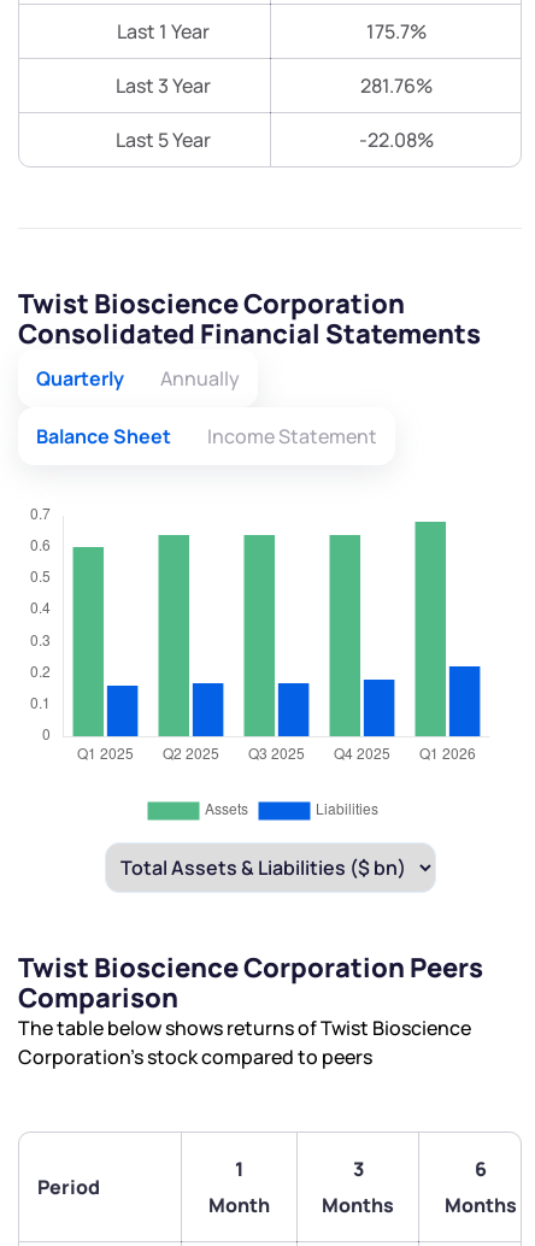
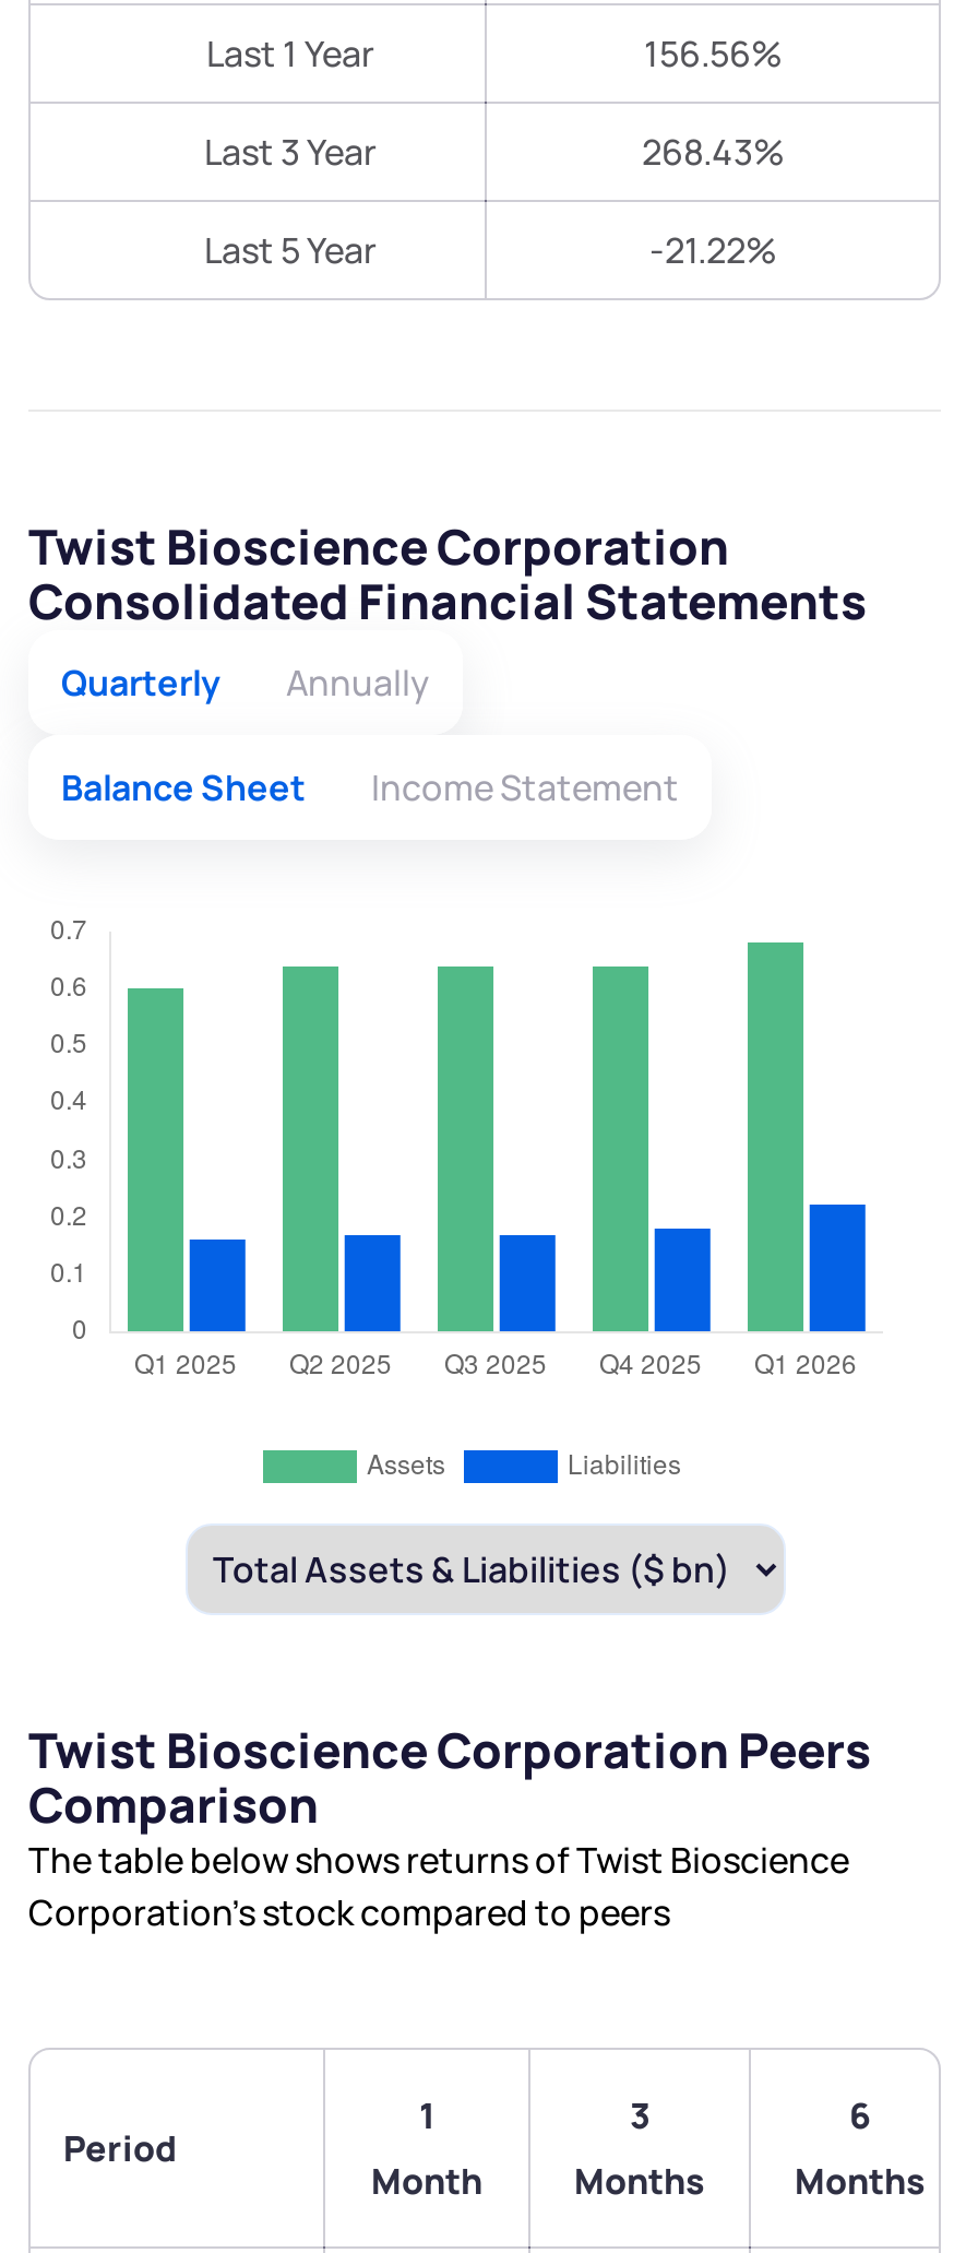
- 175.7%
+ 156.56%

- 281.76%
+ 268.43%

- -22.08%
+ -21.22%
